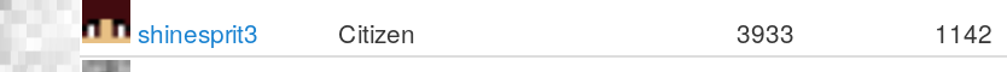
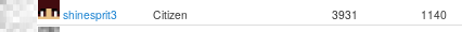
- 3933
+ 3931

- 1142
+ 1140
